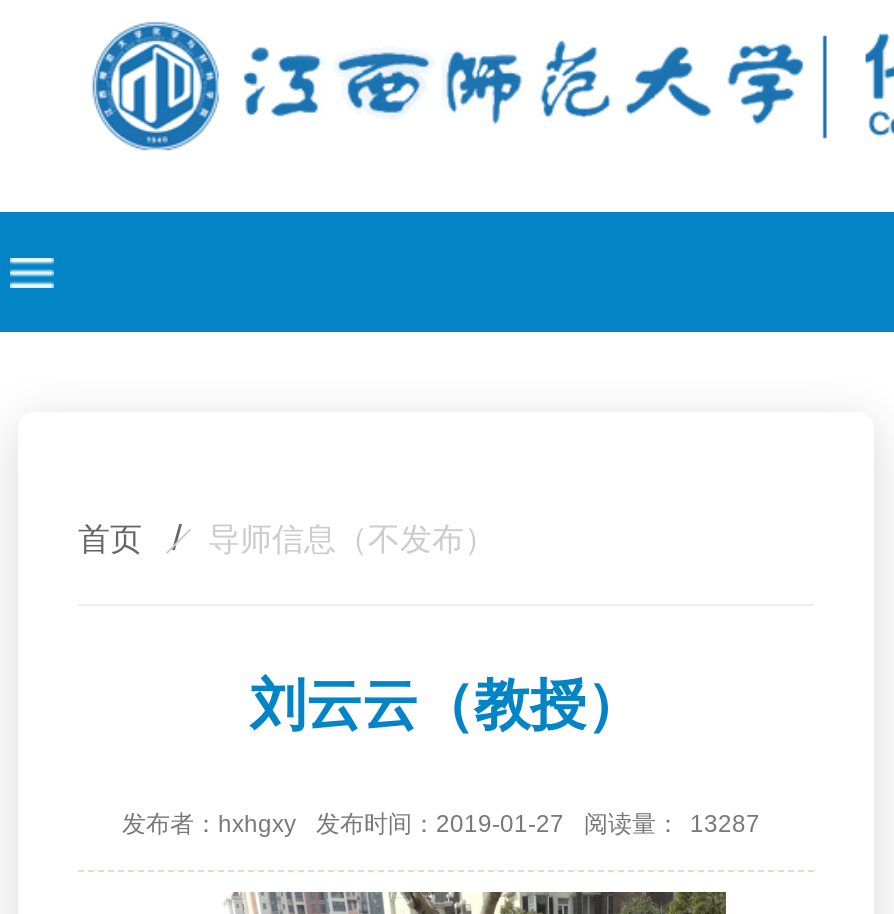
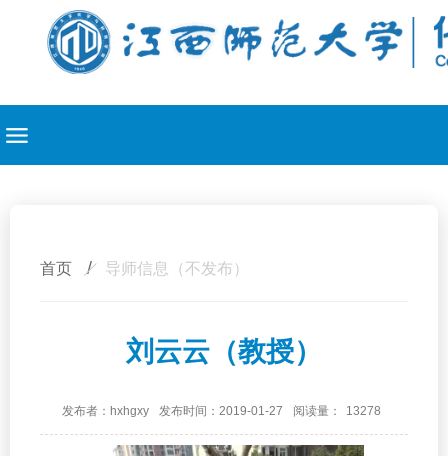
- 发布者：hxhgxy 发布时间：2019-01-27 阅读量： 13287
+ 发布者：hxhgxy 发布时间：2019-01-27 阅读量： 13278
